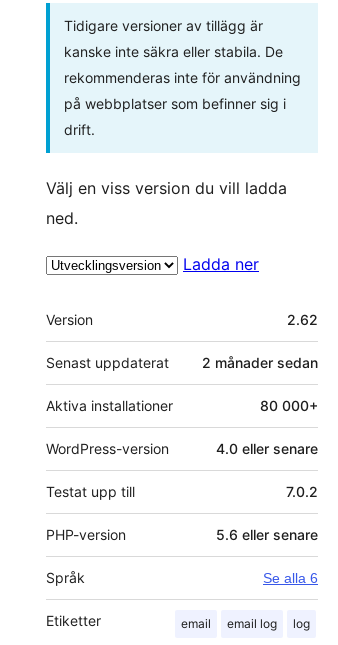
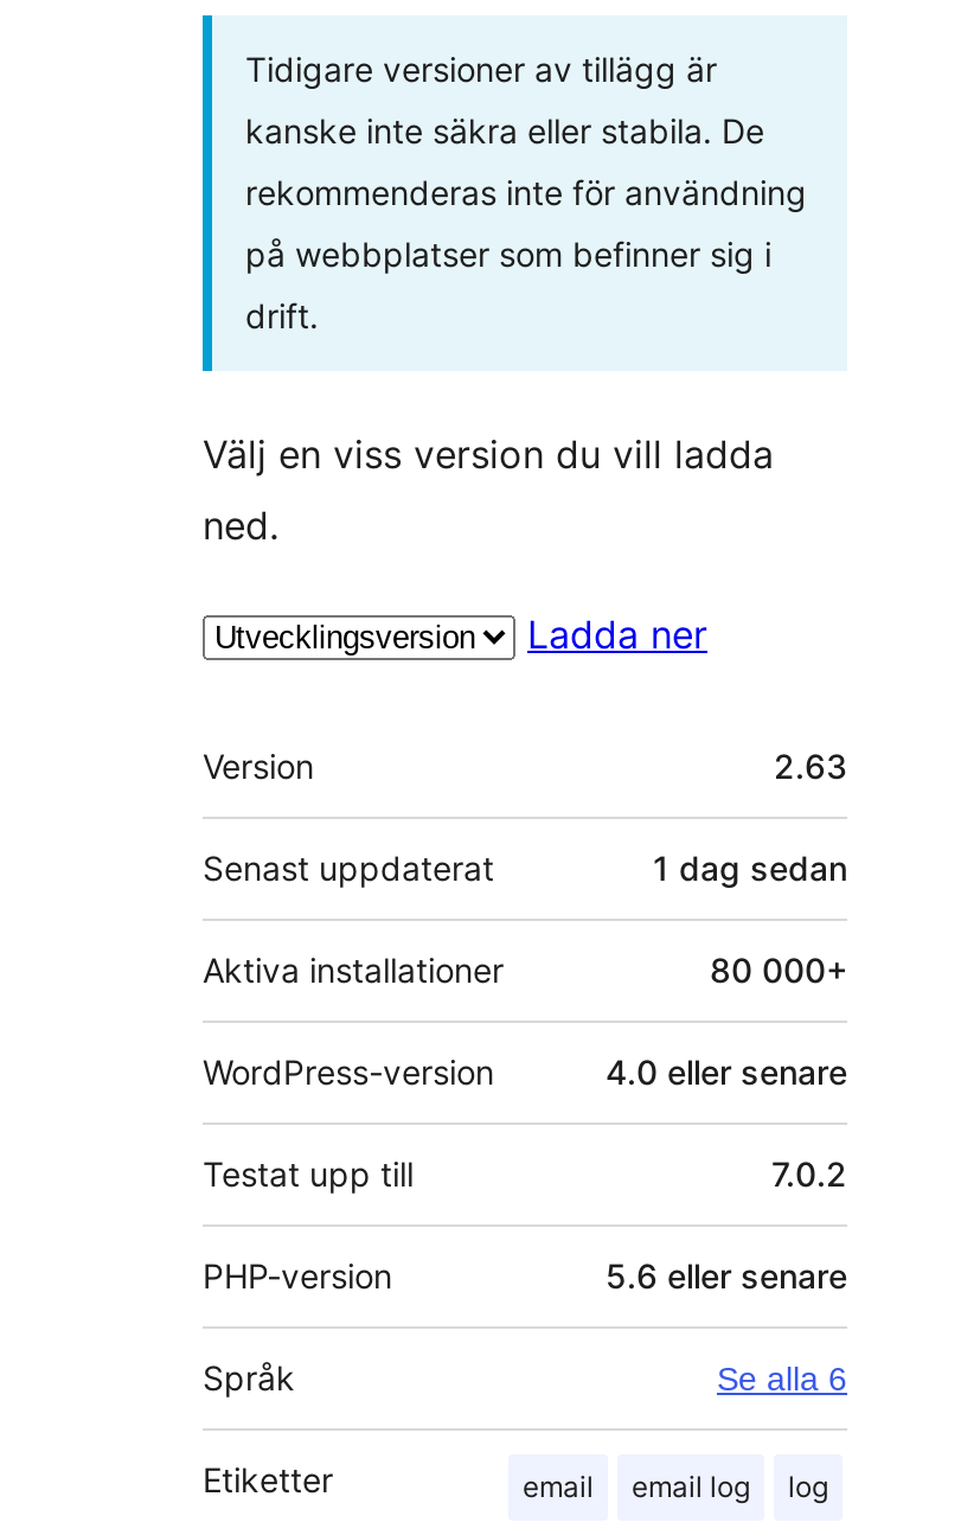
- 2.62
+ 2.63

- 2 månader sedan
+ 1 dag sedan
